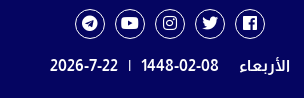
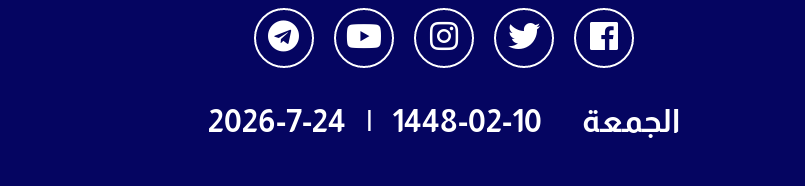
- 2026-7-22
+ 2026-7-24

- الأربعاء
- 1448-02-08
+ الجمعة
+ 1448-02-10
